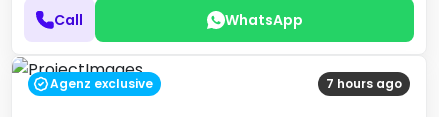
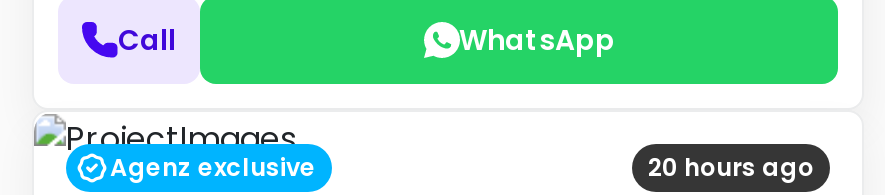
- 7 hours ago
+ 20 hours ago
